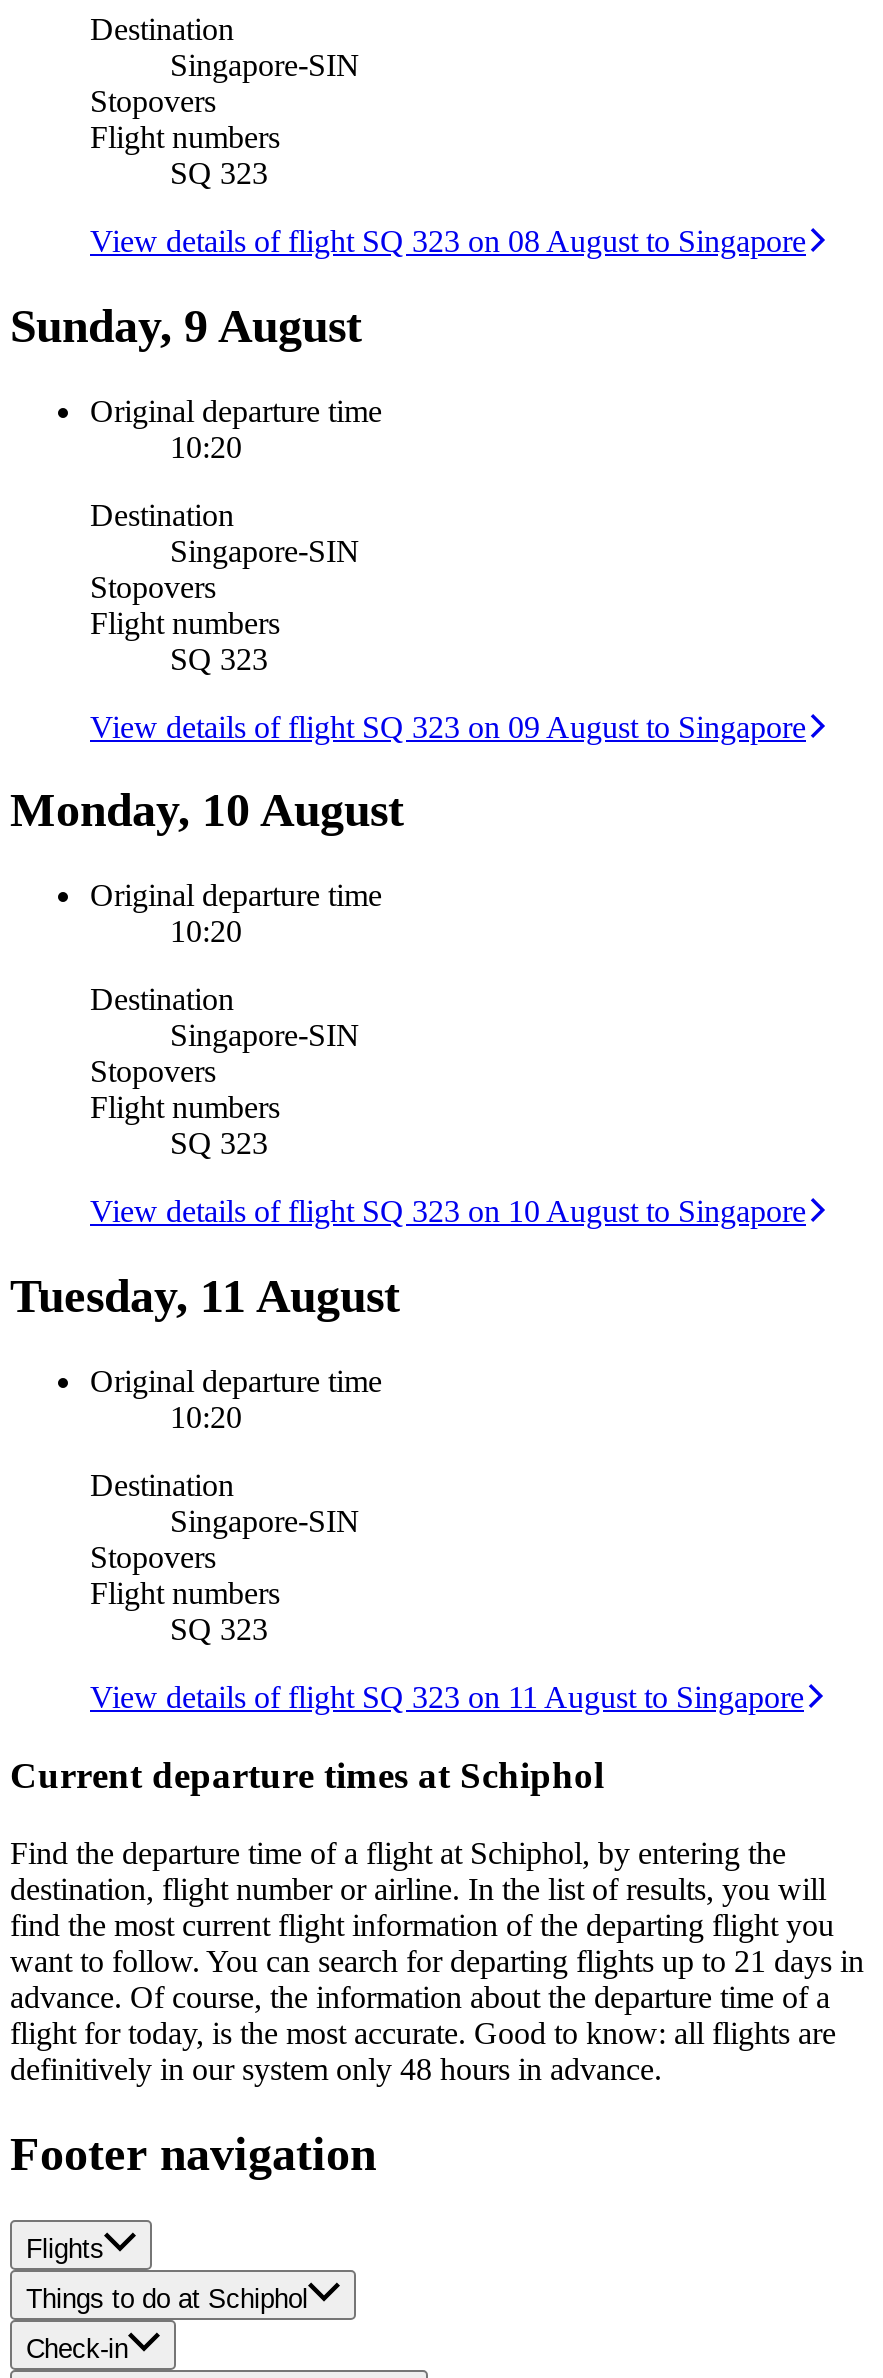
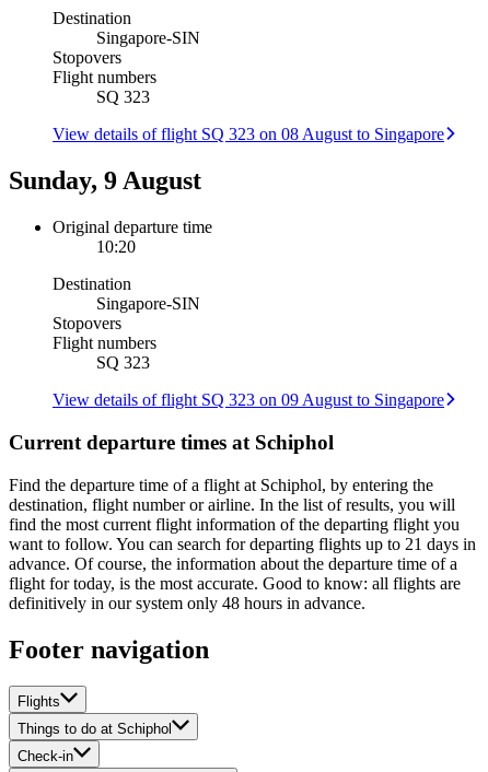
- Monday, 10 August
- Original departure time
- 10:20
- Destination
- Singapore-SIN
- Stopovers
- Flight numbers
- SQ 323
- View details of flight SQ 323 on 10 August to Singapore
- Tuesday, 11 August
- Original departure time
- 10:20
- Destination
- Singapore-SIN
- Stopovers
- Flight numbers
- SQ 323
- View details of flight SQ 323 on 11 August to Singapore
